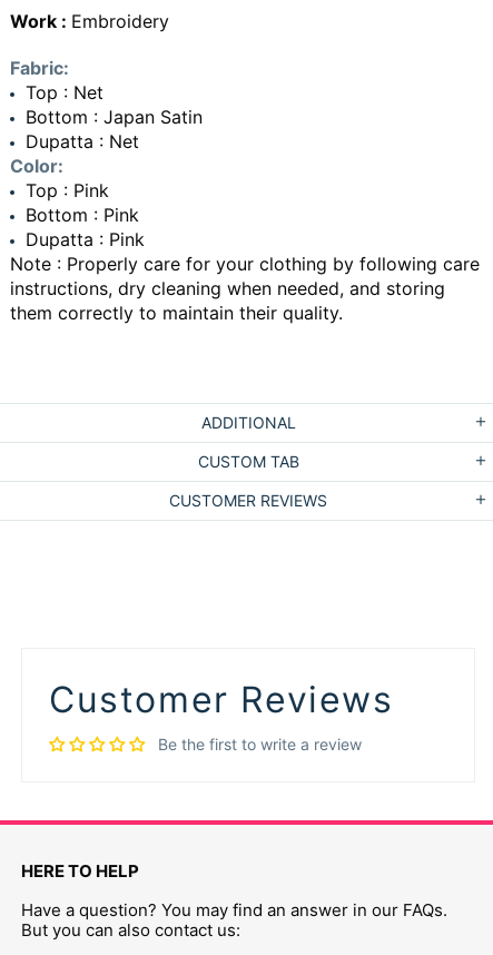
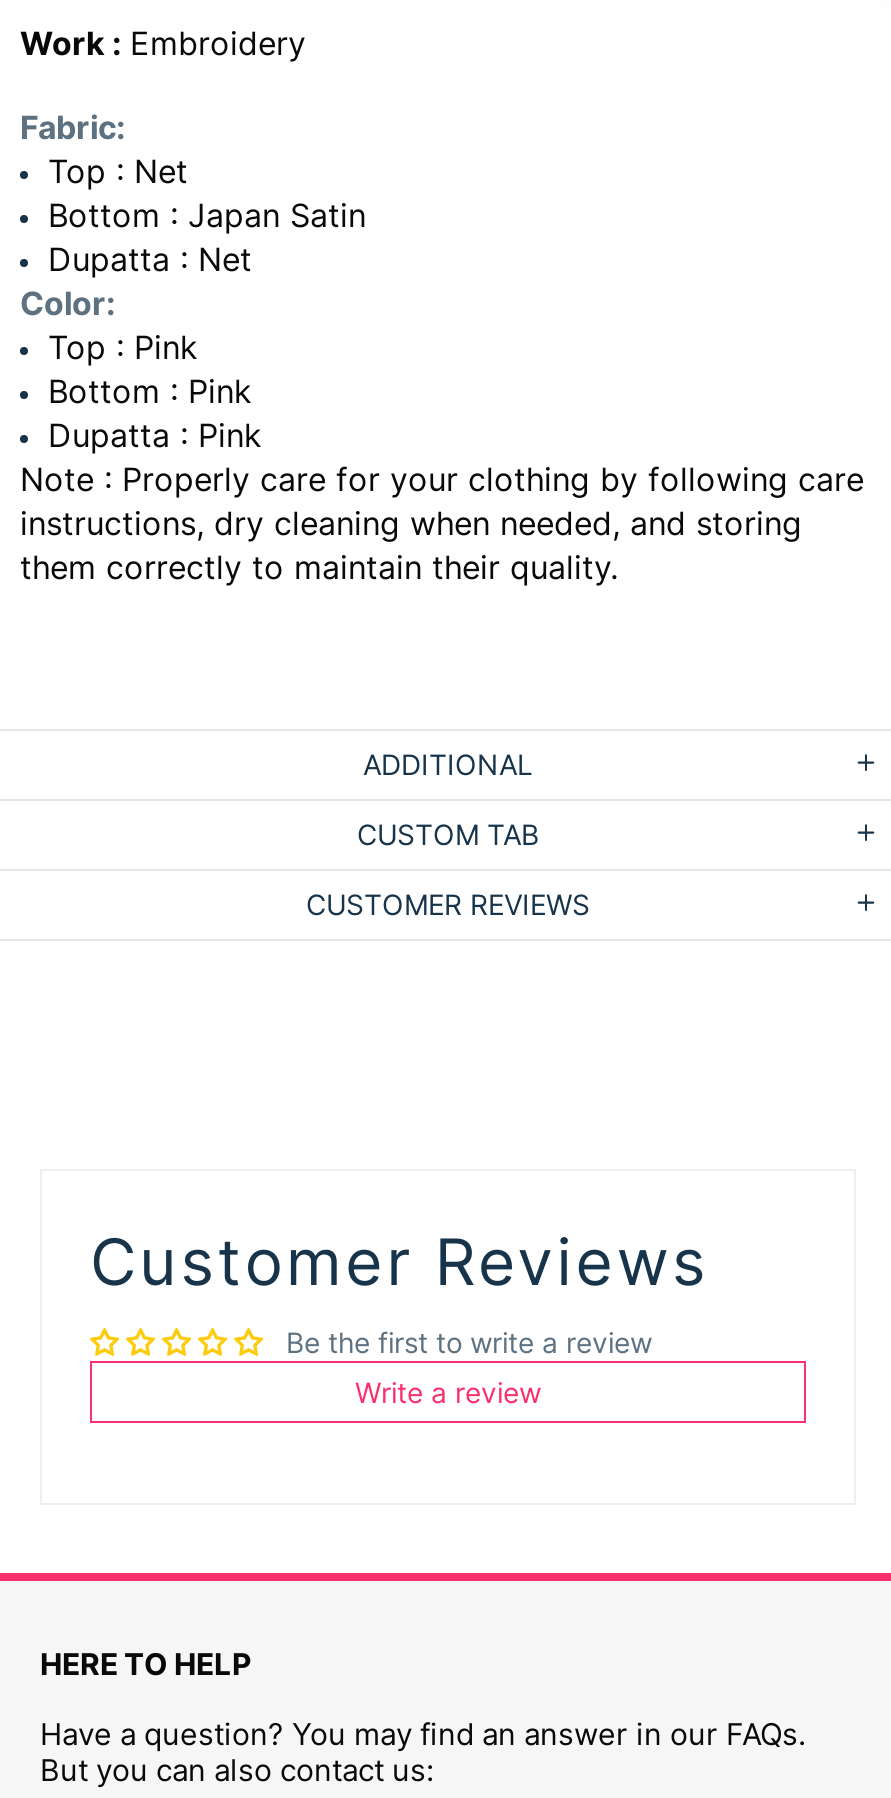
+ Write a review
